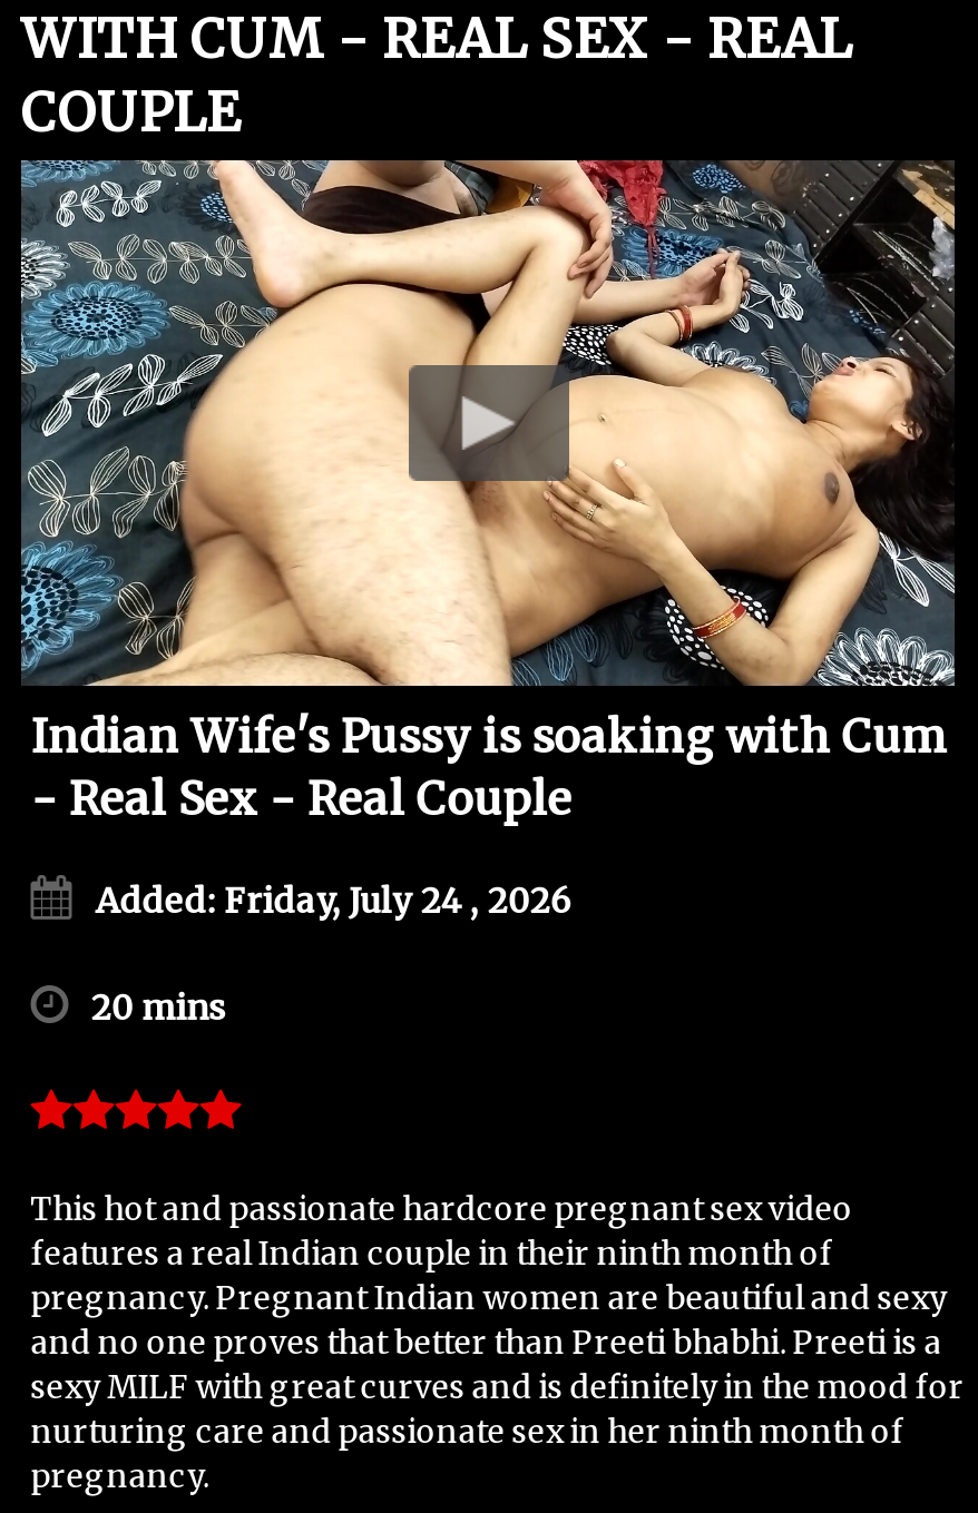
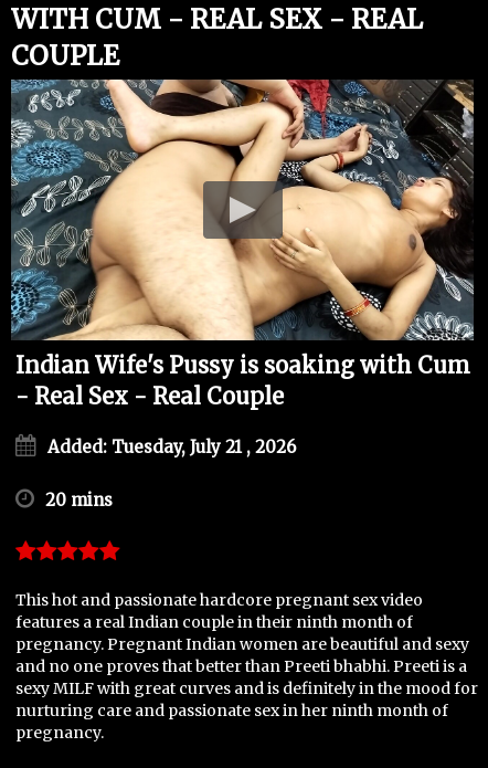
- Added: Friday, July 24 , 2026
+ Added: Tuesday, July 21 , 2026
